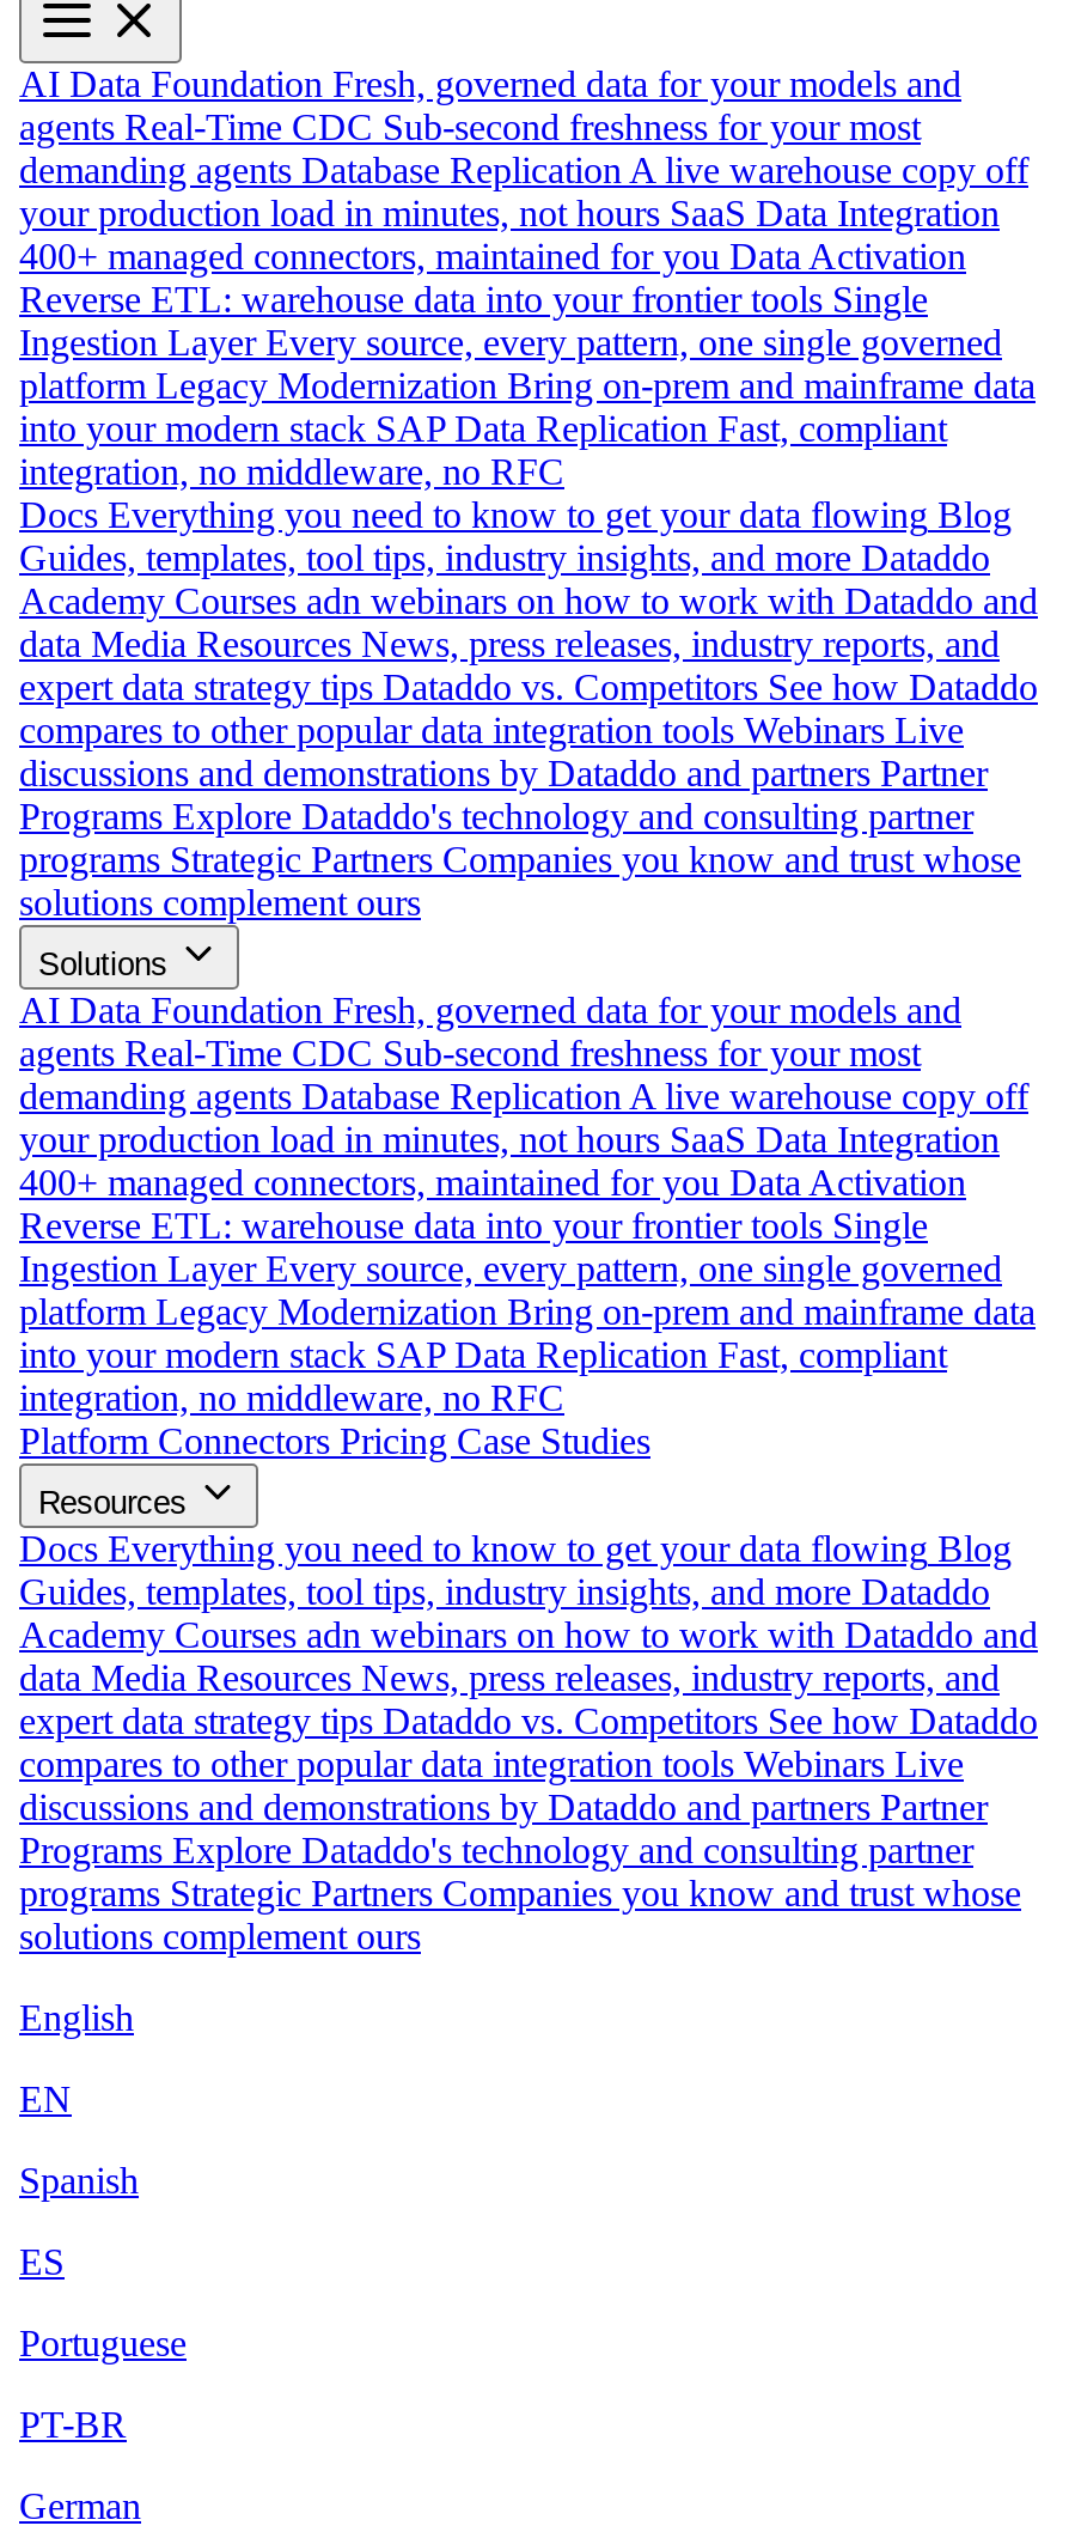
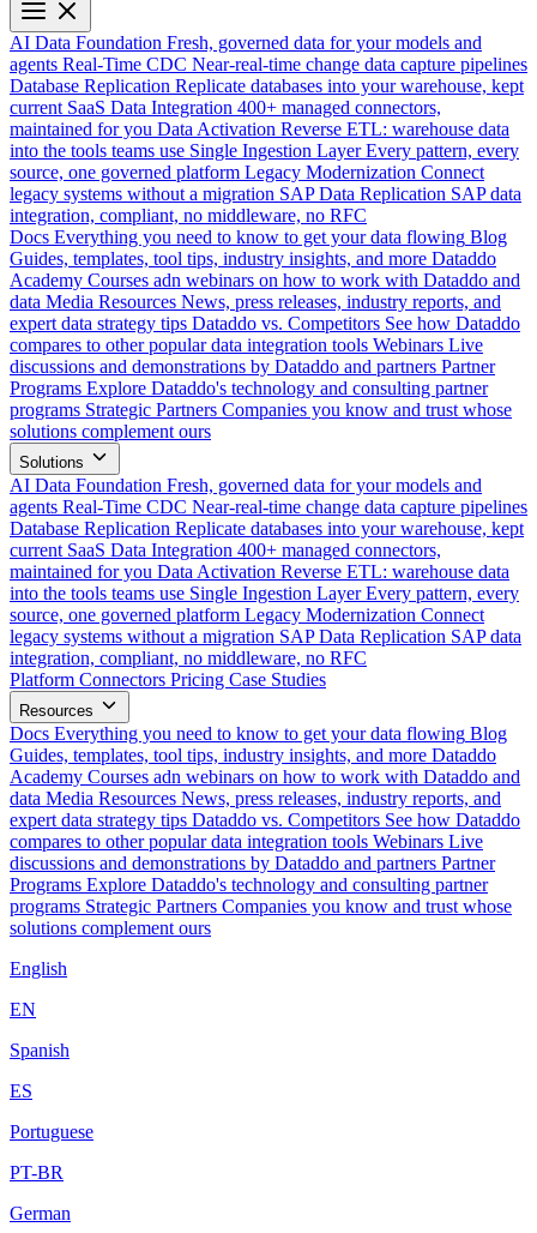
- agents Real-Time CDC Sub-second freshness for your most
- demanding agents Database Replication A live warehouse copy off
- your production load in minutes, not hours SaaS Data Integration
- 400+ managed connectors, maintained for you Data Activation
- Reverse ETL: warehouse data into your frontier tools Single
- Ingestion Layer Every source, every pattern, one single governed
- platform Legacy Modernization Bring on-prem and mainframe data
- into your modern stack SAP Data Replication Fast, compliant
- integration, no middleware, no RFC
+ agents Real-Time CDC Near-real-time change data capture pipelines
+ Database Replication Replicate databases into your warehouse, kept
+ current SaaS Data Integration 400+ managed connectors,
+ maintained for you Data Activation Reverse ETL: warehouse data
+ into the tools teams use Single Ingestion Layer Every pattern, every
+ source, one governed platform Legacy Modernization Connect
+ legacy systems without a migration SAP Data Replication SAP data
+ integration, compliant, no middleware, no RFC

- agents Real-Time CDC Sub-second freshness for your most
- demanding agents Database Replication A live warehouse copy off
- your production load in minutes, not hours SaaS Data Integration
- 400+ managed connectors, maintained for you Data Activation
- Reverse ETL: warehouse data into your frontier tools Single
- Ingestion Layer Every source, every pattern, one single governed
- platform Legacy Modernization Bring on-prem and mainframe data
- into your modern stack SAP Data Replication Fast, compliant
- integration, no middleware, no RFC
+ agents Real-Time CDC Near-real-time change data capture pipelines
+ Database Replication Replicate databases into your warehouse, kept
+ current SaaS Data Integration 400+ managed connectors,
+ maintained for you Data Activation Reverse ETL: warehouse data
+ into the tools teams use Single Ingestion Layer Every pattern, every
+ source, one governed platform Legacy Modernization Connect
+ legacy systems without a migration SAP Data Replication SAP data
+ integration, compliant, no middleware, no RFC
